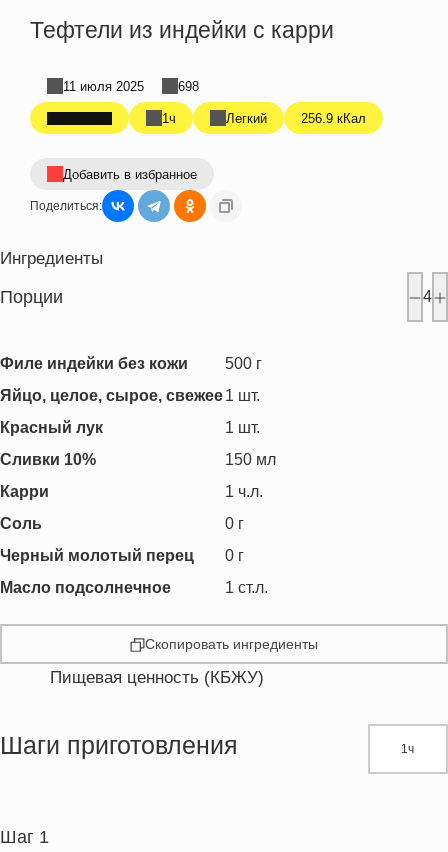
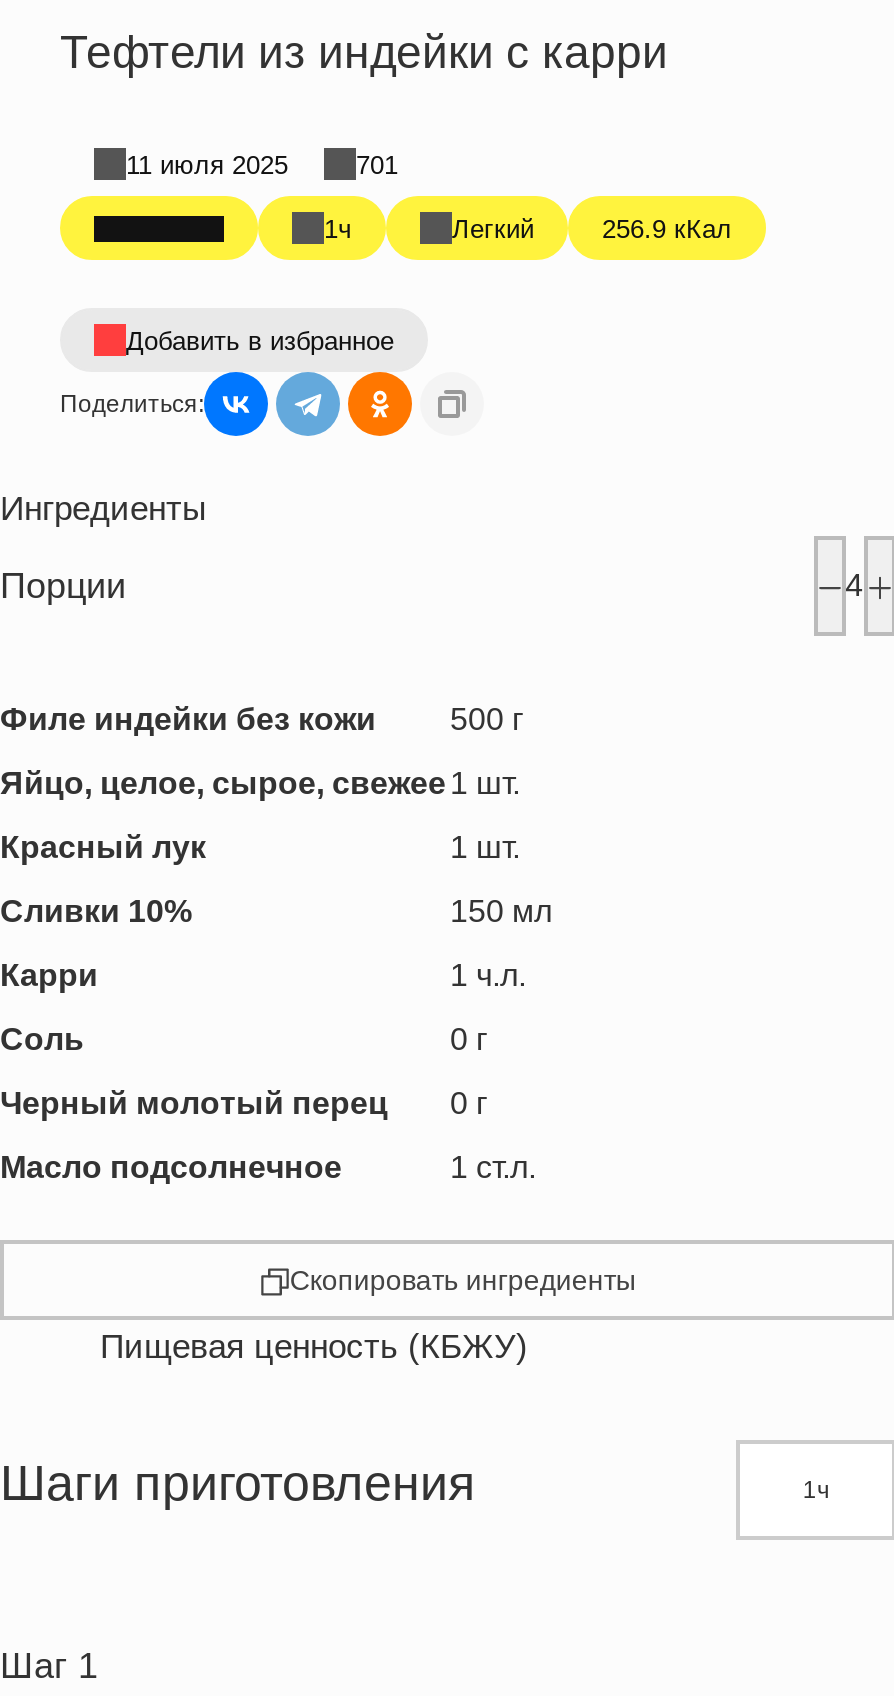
- 698
+ 701
